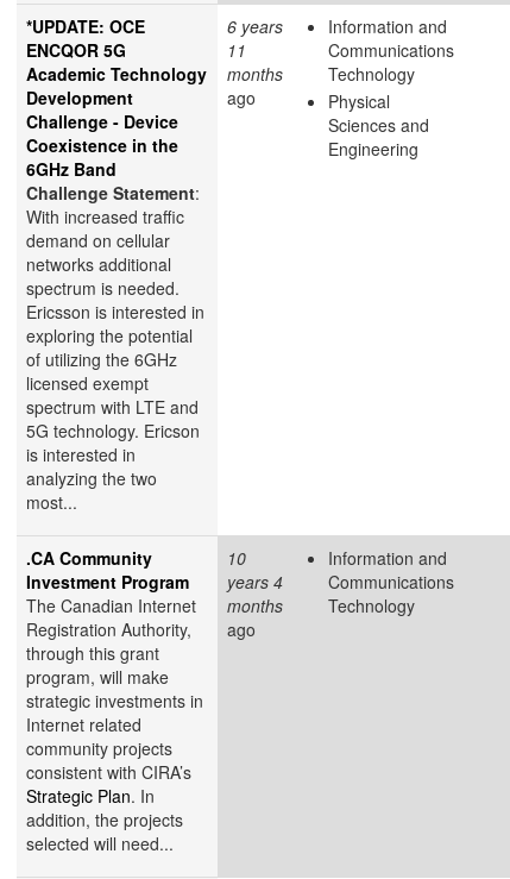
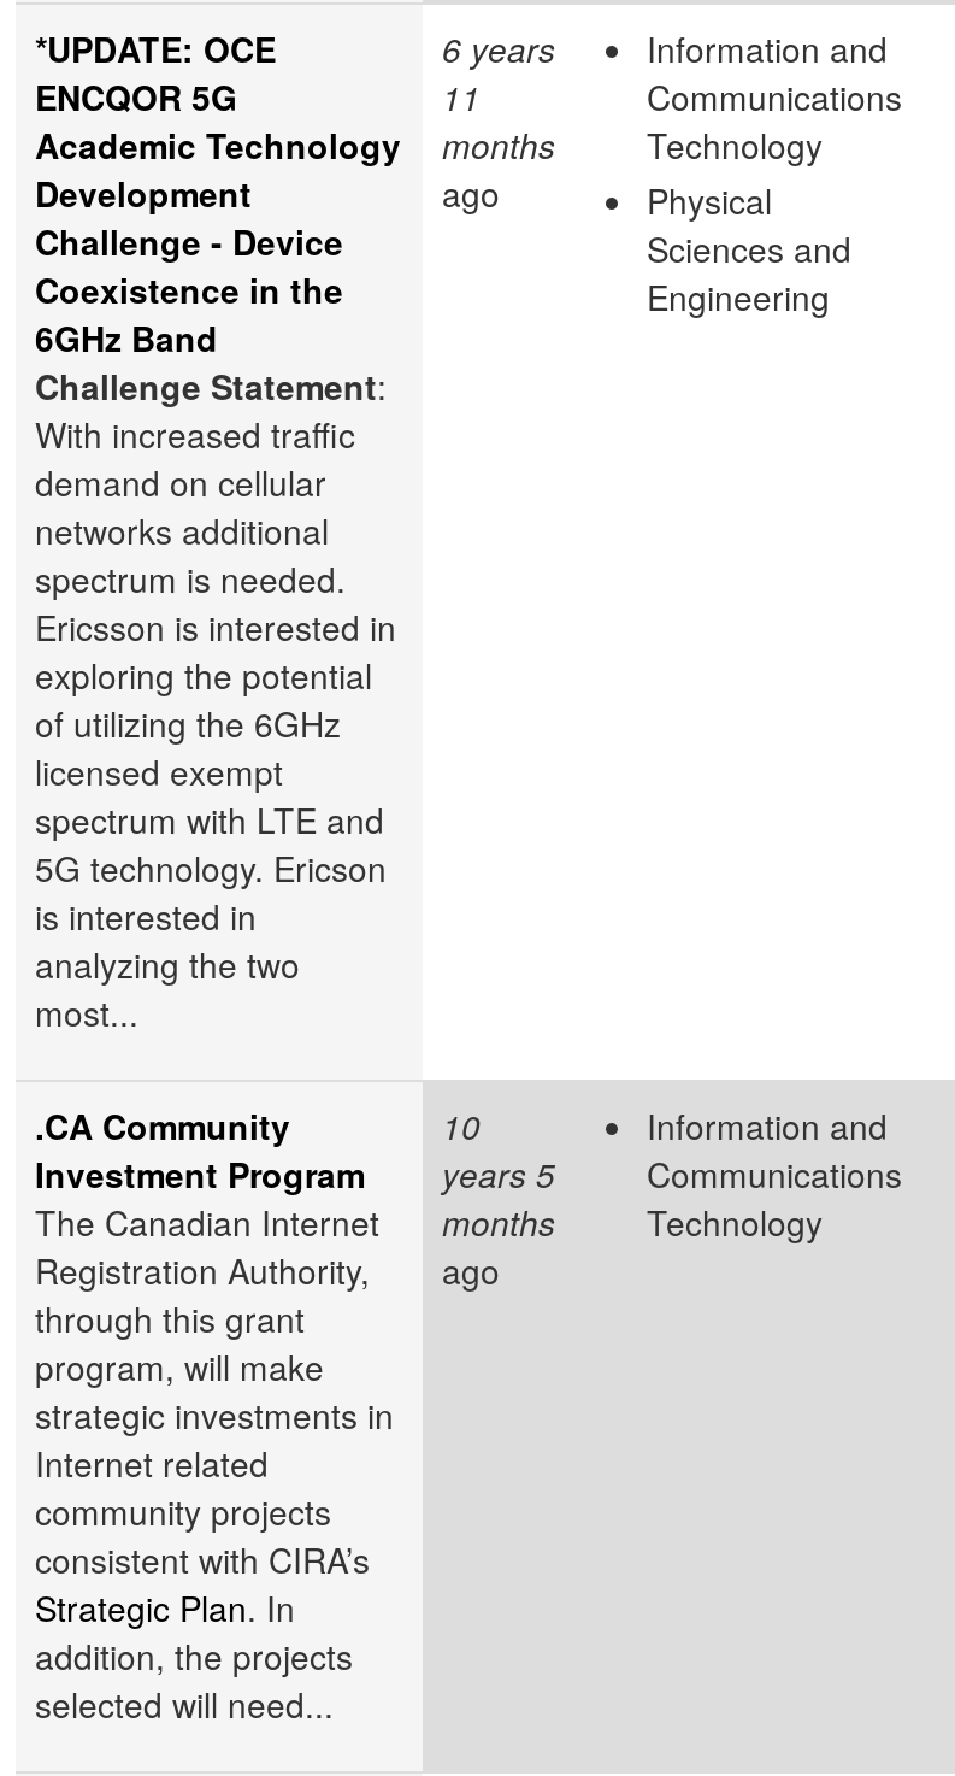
- Investment Program years 4 Communications
+ Investment Program years 5 Communications
